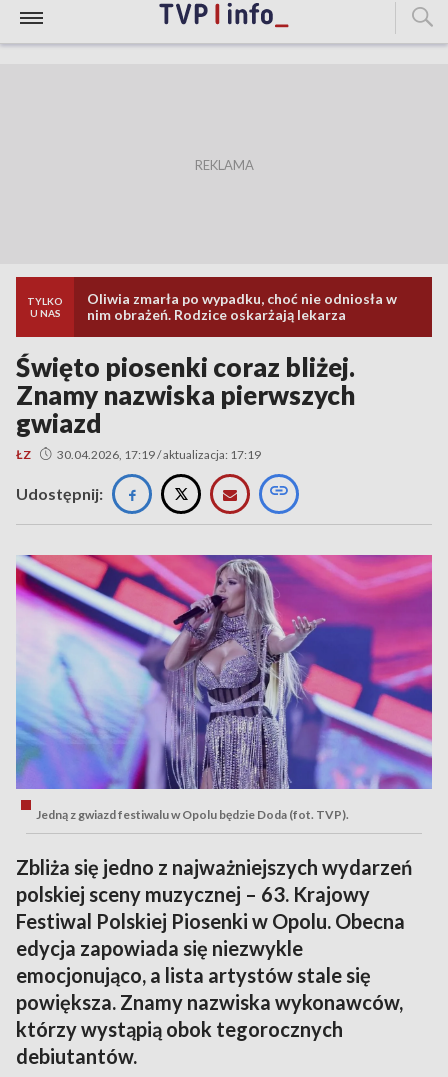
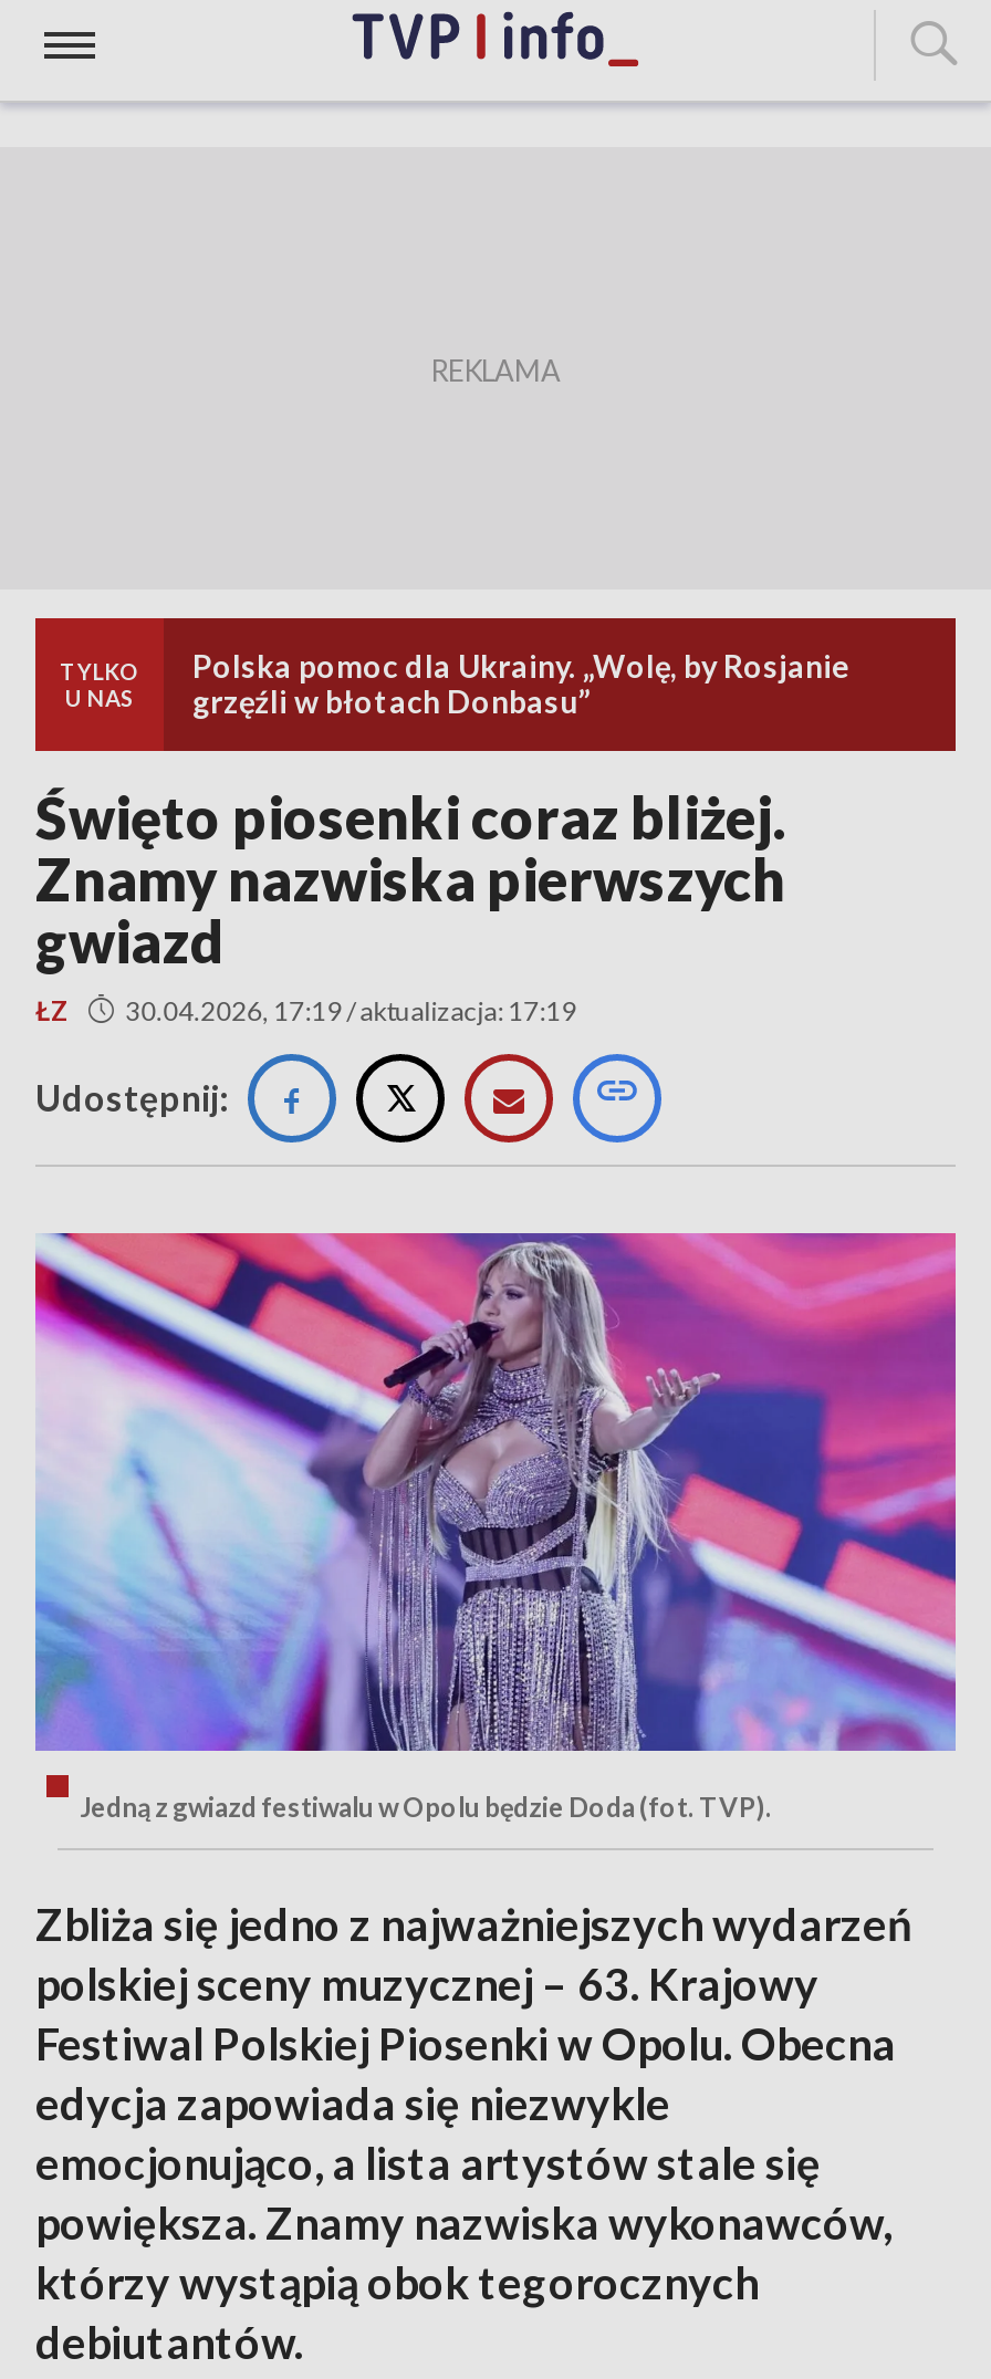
- Oliwia zmarła po wypadku, choć nie odniosła w
- nim obrażeń. Rodzice oskarżają lekarza
+ Polska pomoc dla Ukrainy. „Wolę, by Rosjanie
+ grzęźli w błotach Donbasu”
